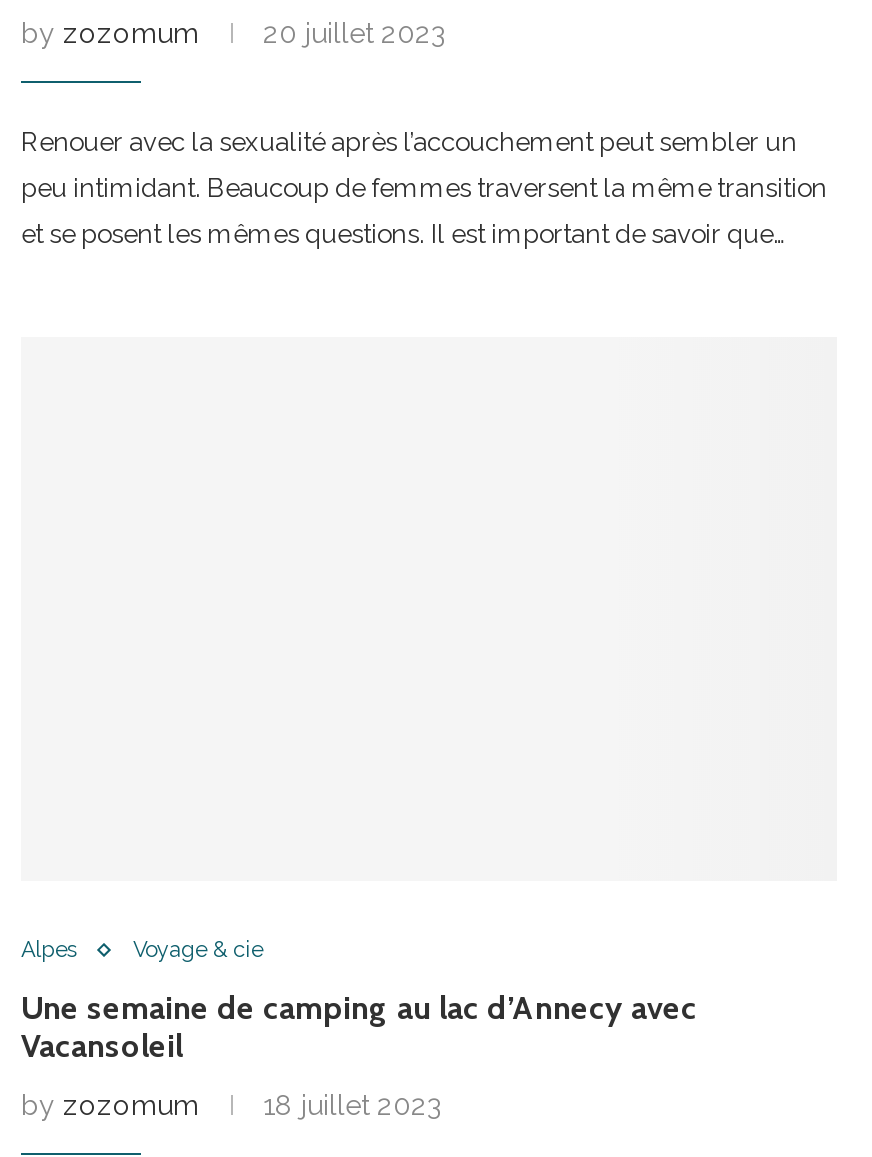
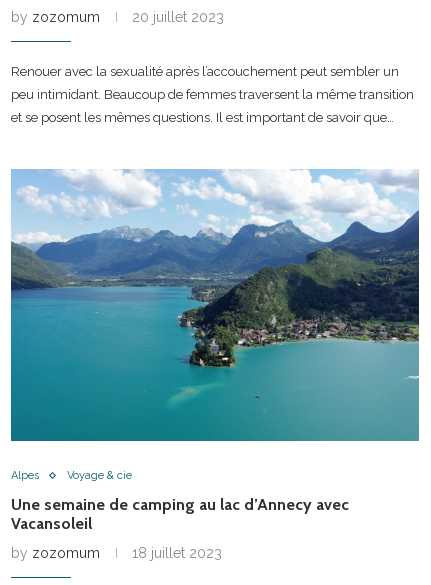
+ [image]
